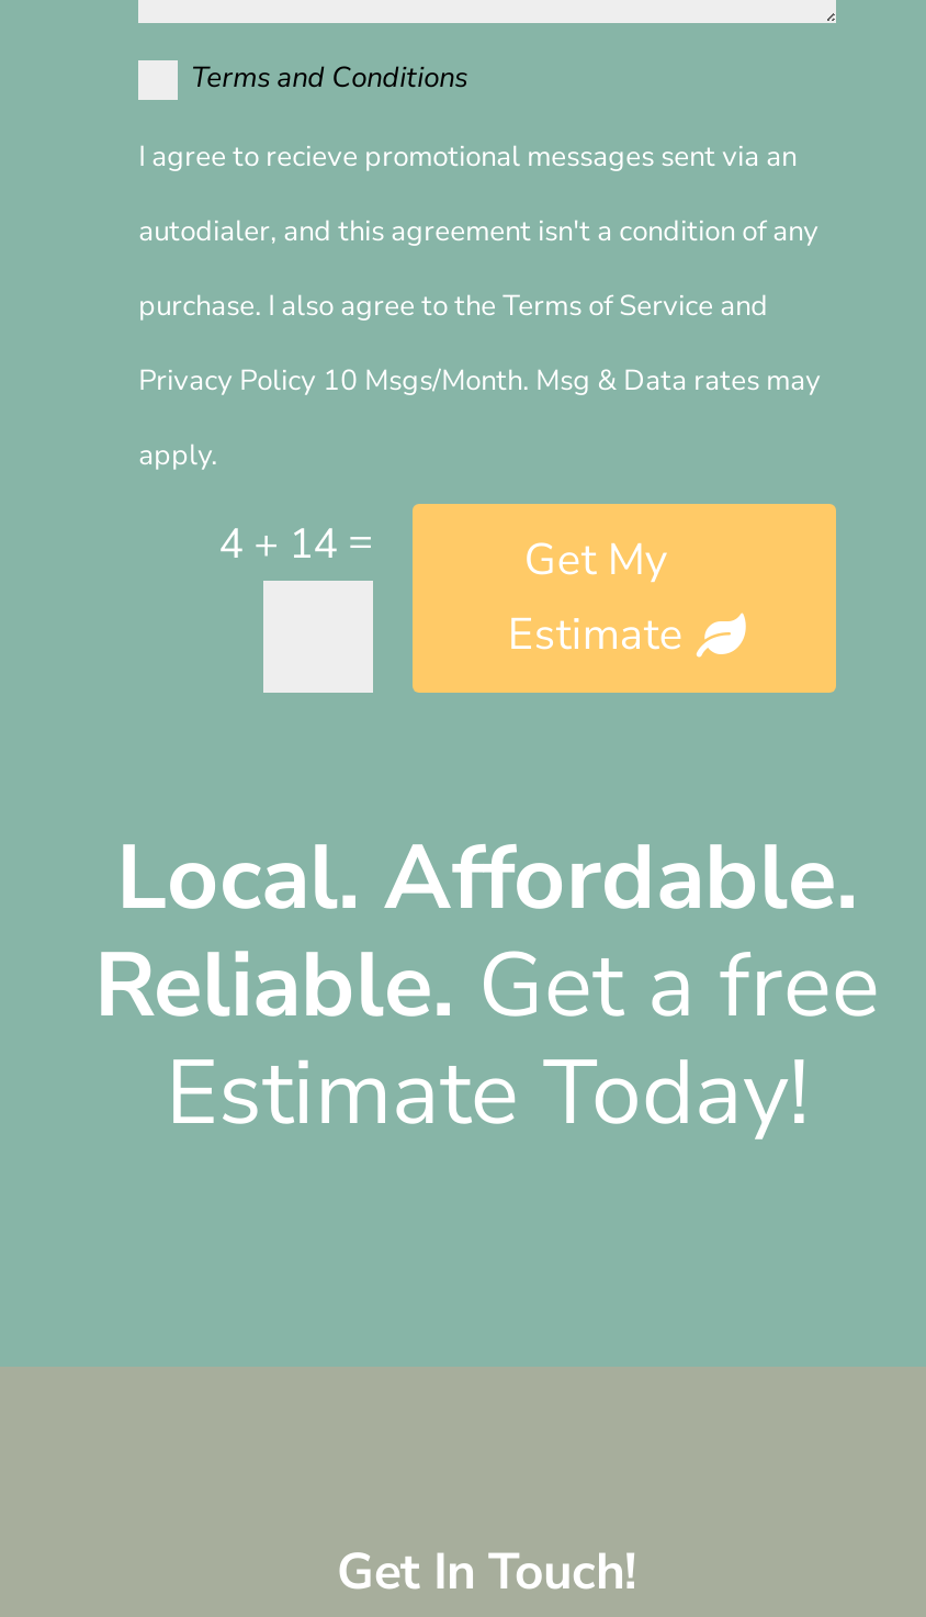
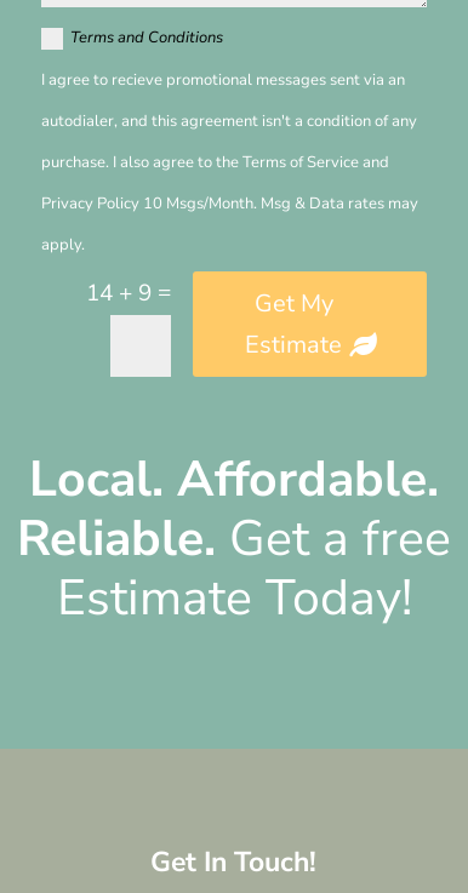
- 4 + 14 =
+ 14 + 9 =
